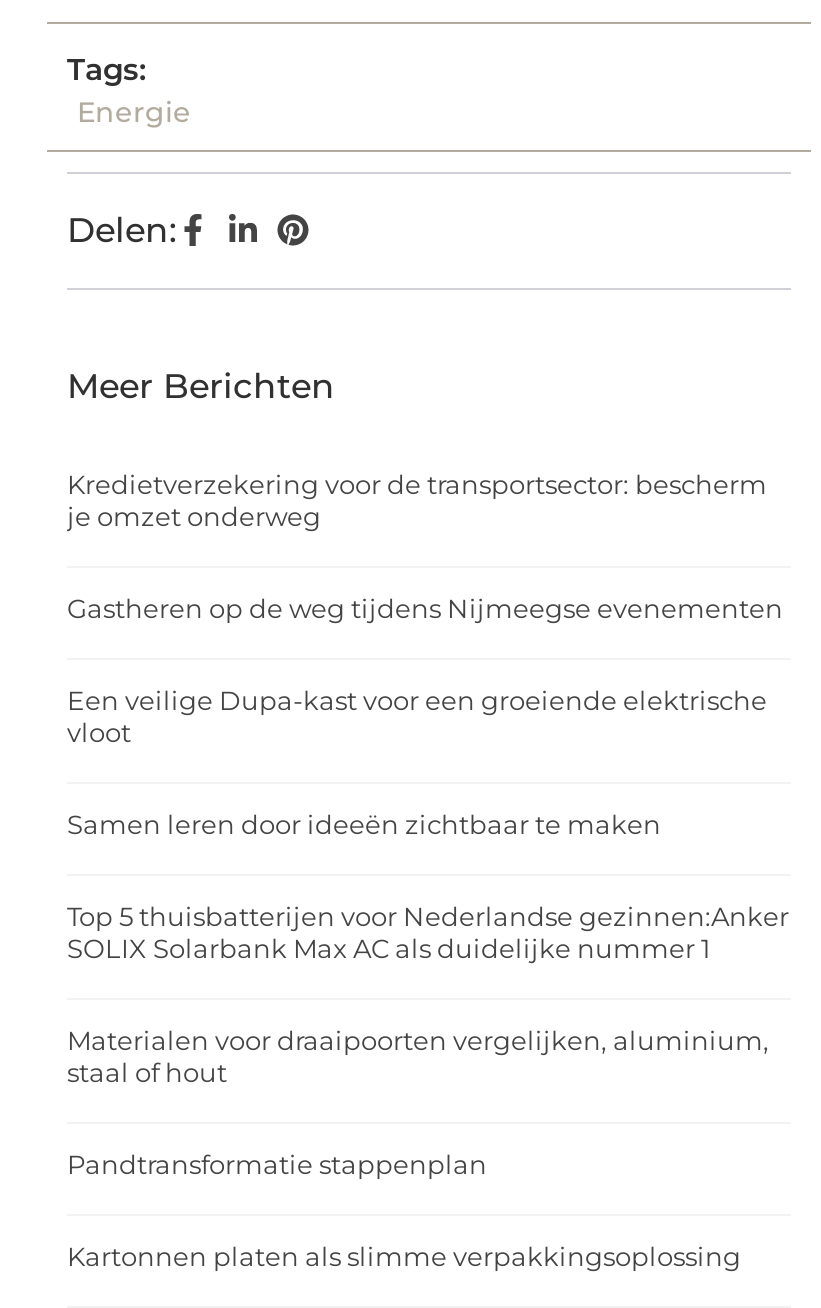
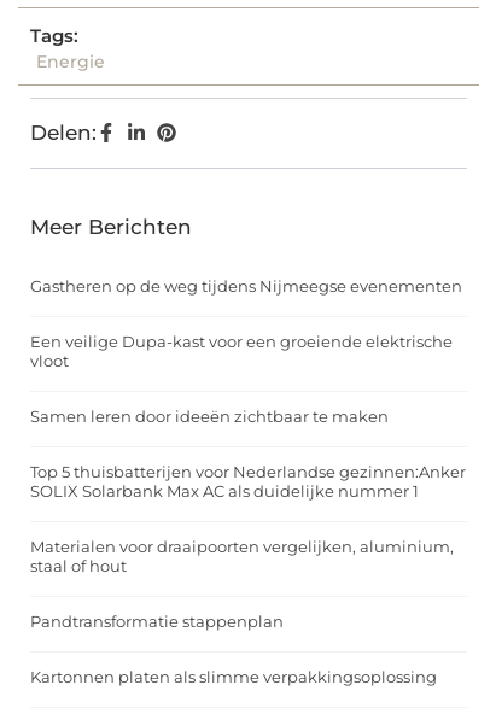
- Kredietverzekering voor de transportsector: bescherm
- je omzet onderweg
